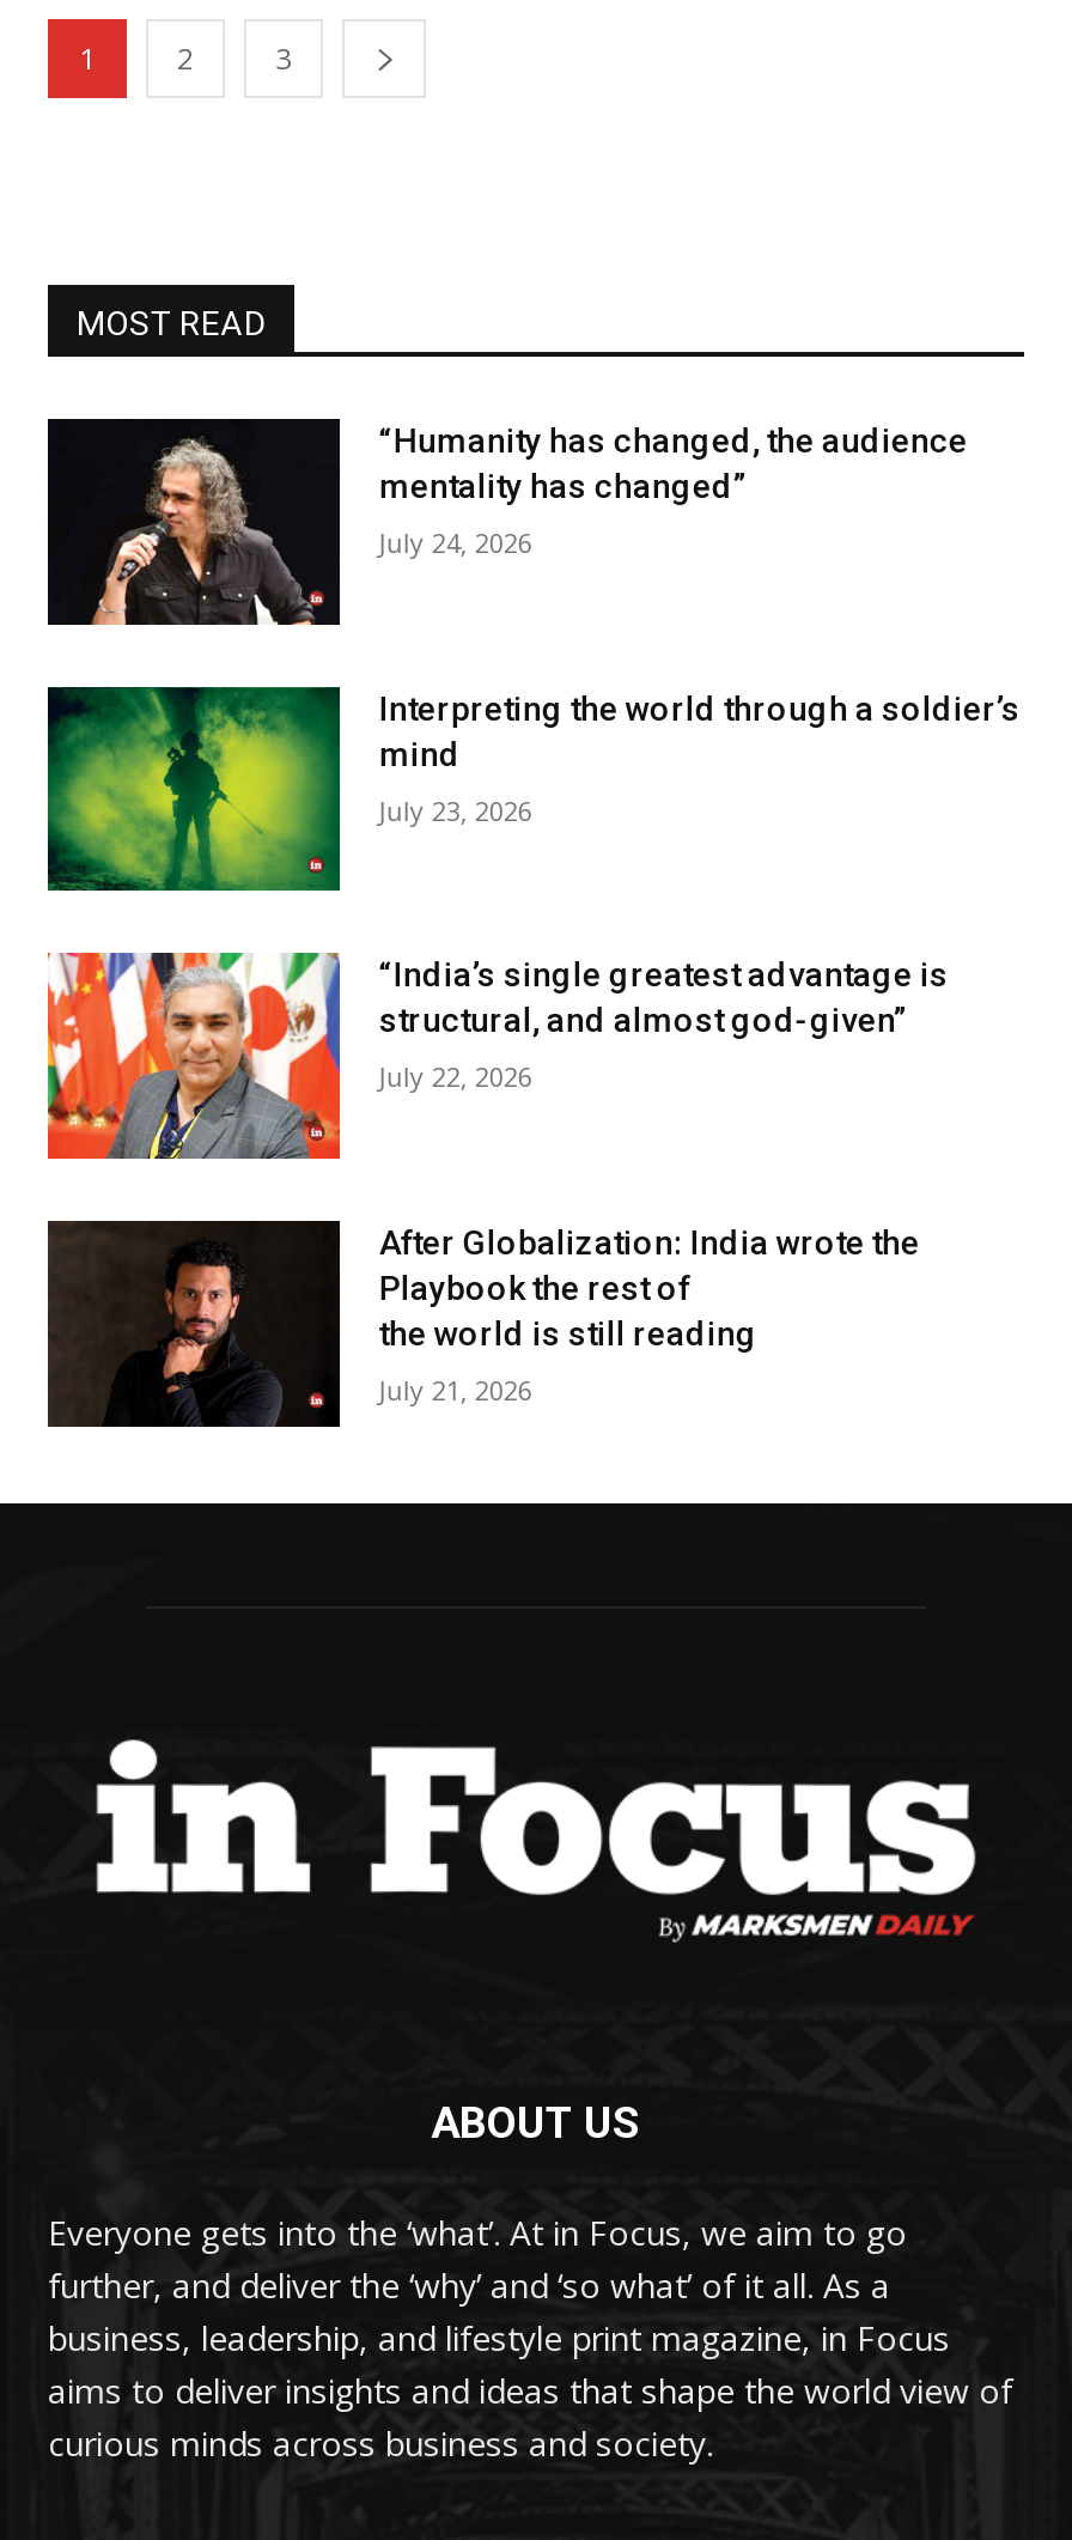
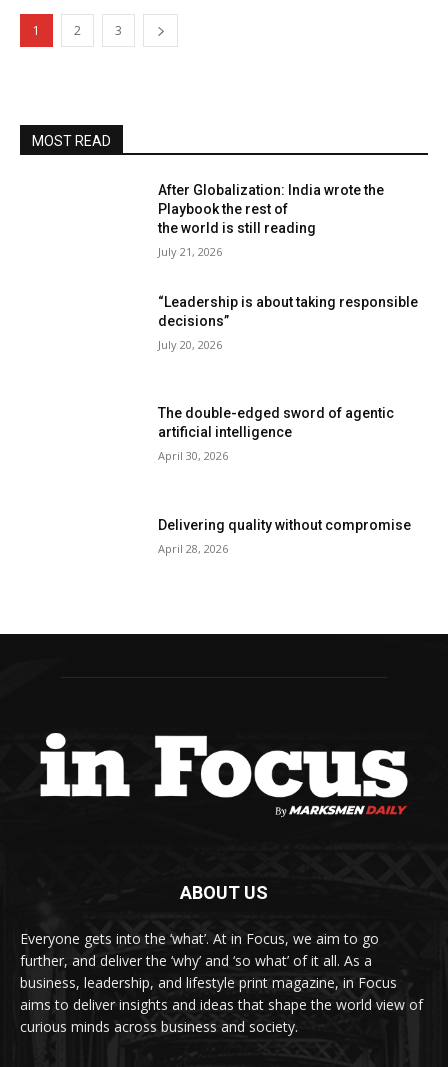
- [image]
- “Humanity has changed, the audience
- mentality has changed”
- July 24, 2026

- [image]
- Interpreting the world through a soldier’s
- mind
- July 23, 2026

- [image]
- “India’s single greatest advantage is
- structural, and almost god-given”
- July 22, 2026

- [image]

moved up: After Globalization: India wrote the | Playbook the rest of | the world is still reading | July 21, 2026

+ “Leadership is about taking responsible
+ decisions”
+ July 20, 2026

+ The double-edged sword of agentic
+ artificial intelligence
+ April 30, 2026

+ Delivering quality without compromise
+ April 28, 2026
